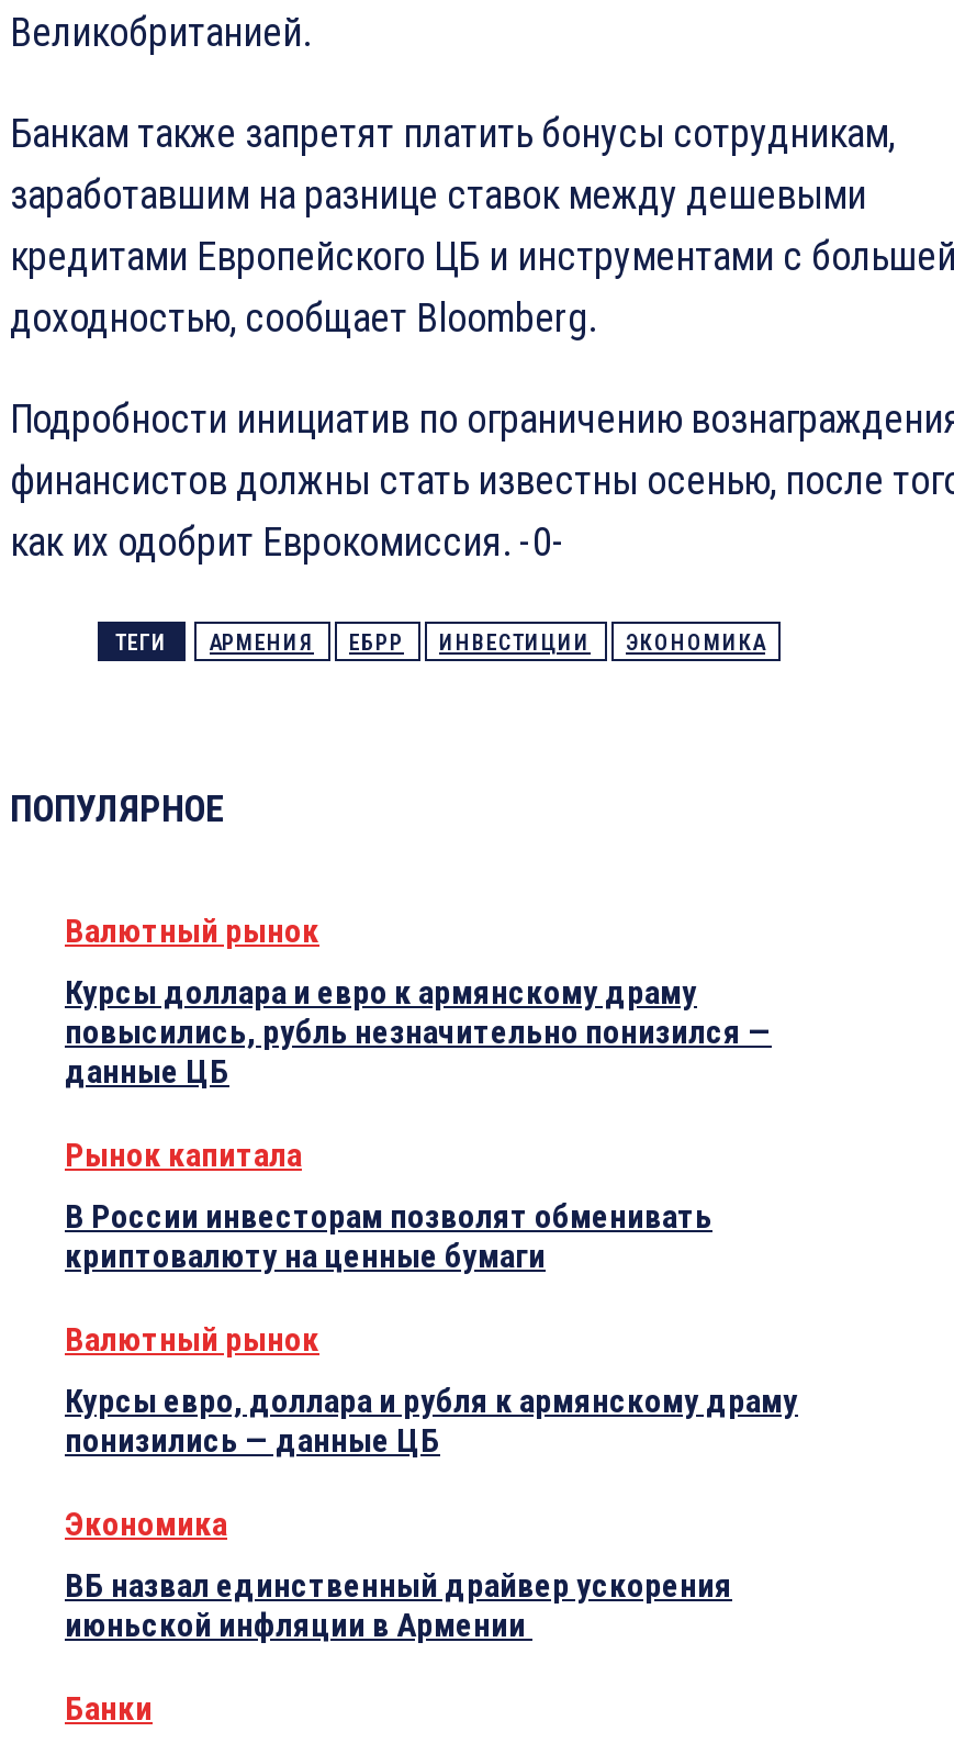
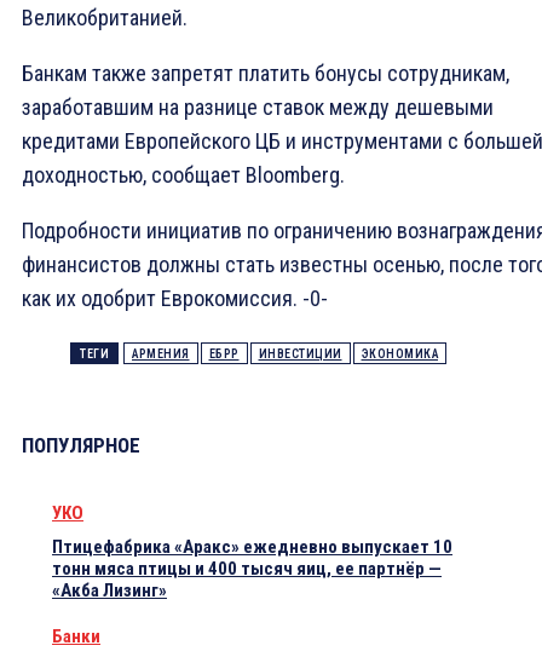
- Валютный рынок
- Курсы доллара и евро к армянскому драму
- повысились, рубль незначительно понизился —
- данные ЦБ
- Рынок капитала
- В России инвесторам позволят обменивать
- криптовалюту на ценные бумаги
- Валютный рынок
- Курсы евро, доллара и рубля к армянскому драму
- понизились — данные ЦБ
- Экономика
- ВБ назвал единственный драйвер ускорения
- июньской инфляции в Армении
+ УКО
+ Птицефабрика «Аракс» ежедневно выпускает 10
+ тонн мяса птицы и 400 тысяч яиц, ее партнёр —
+ «Акба Лизинг»
